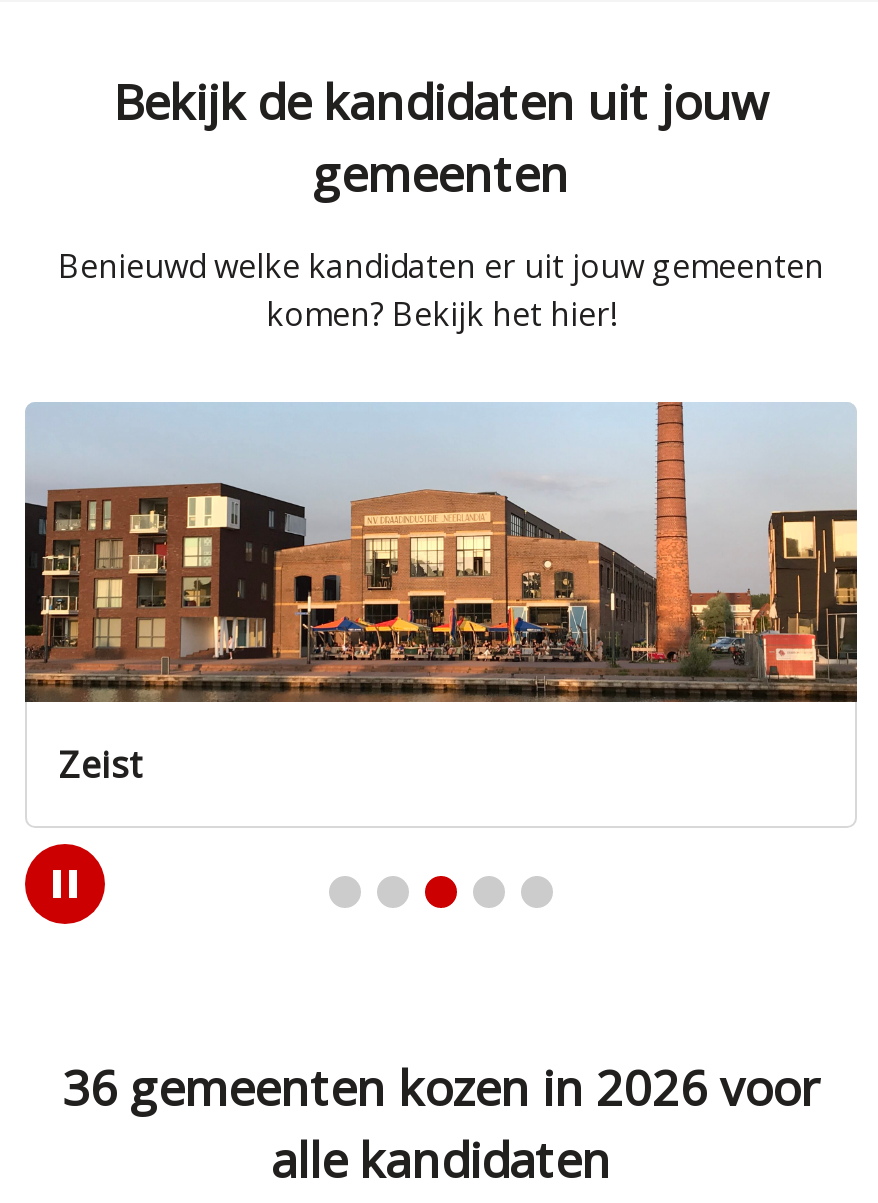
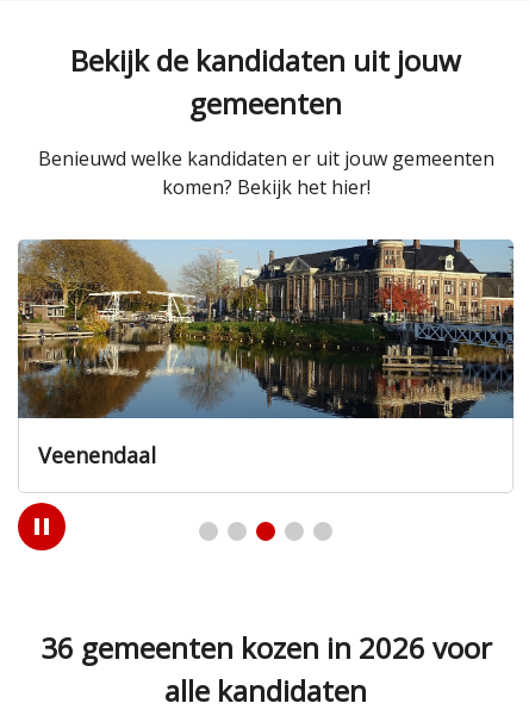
- [image]
- Zeist
+ [image]
+ Veenendaal
